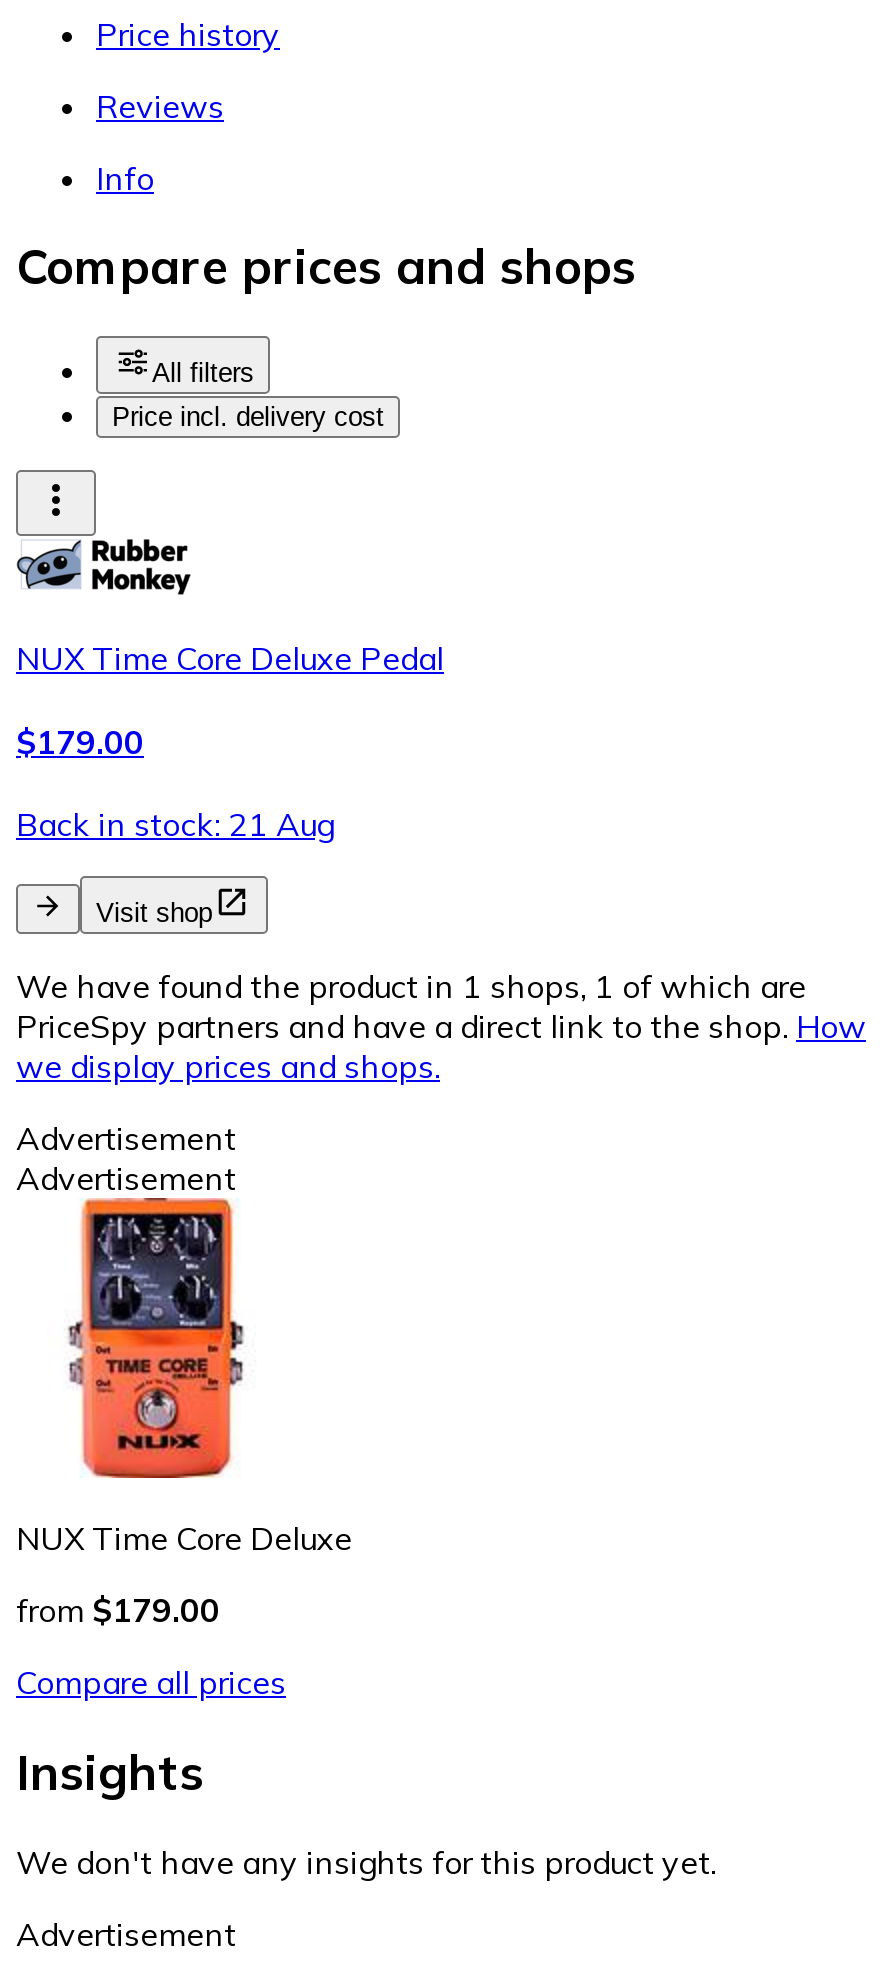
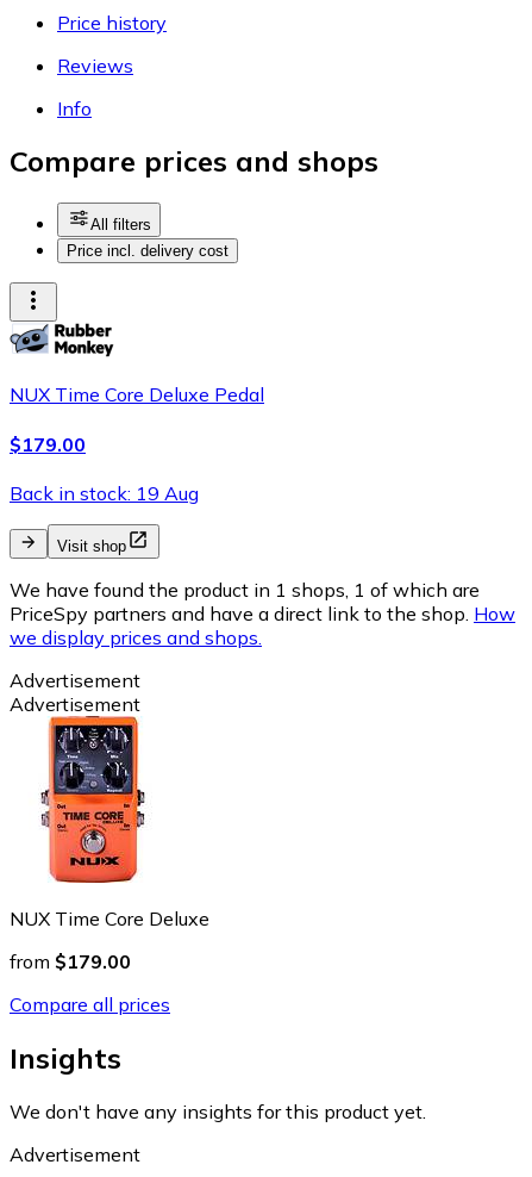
- Back in stock: 21 Aug
+ Back in stock: 19 Aug
